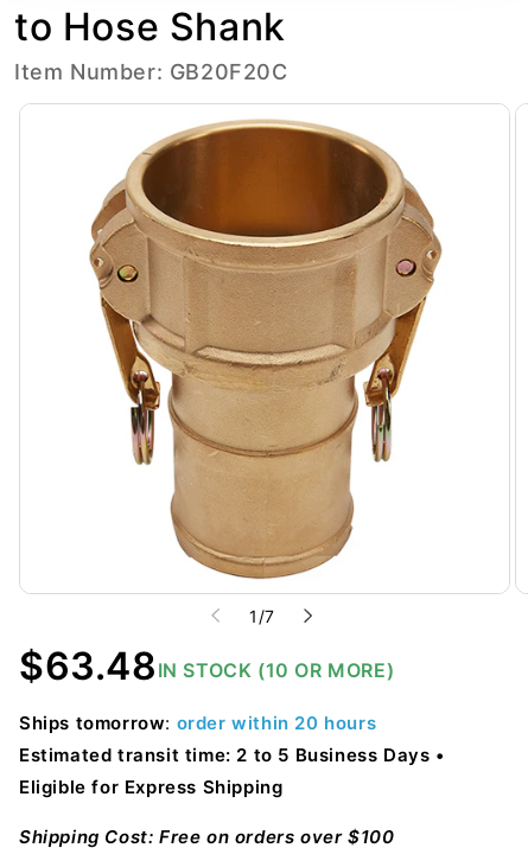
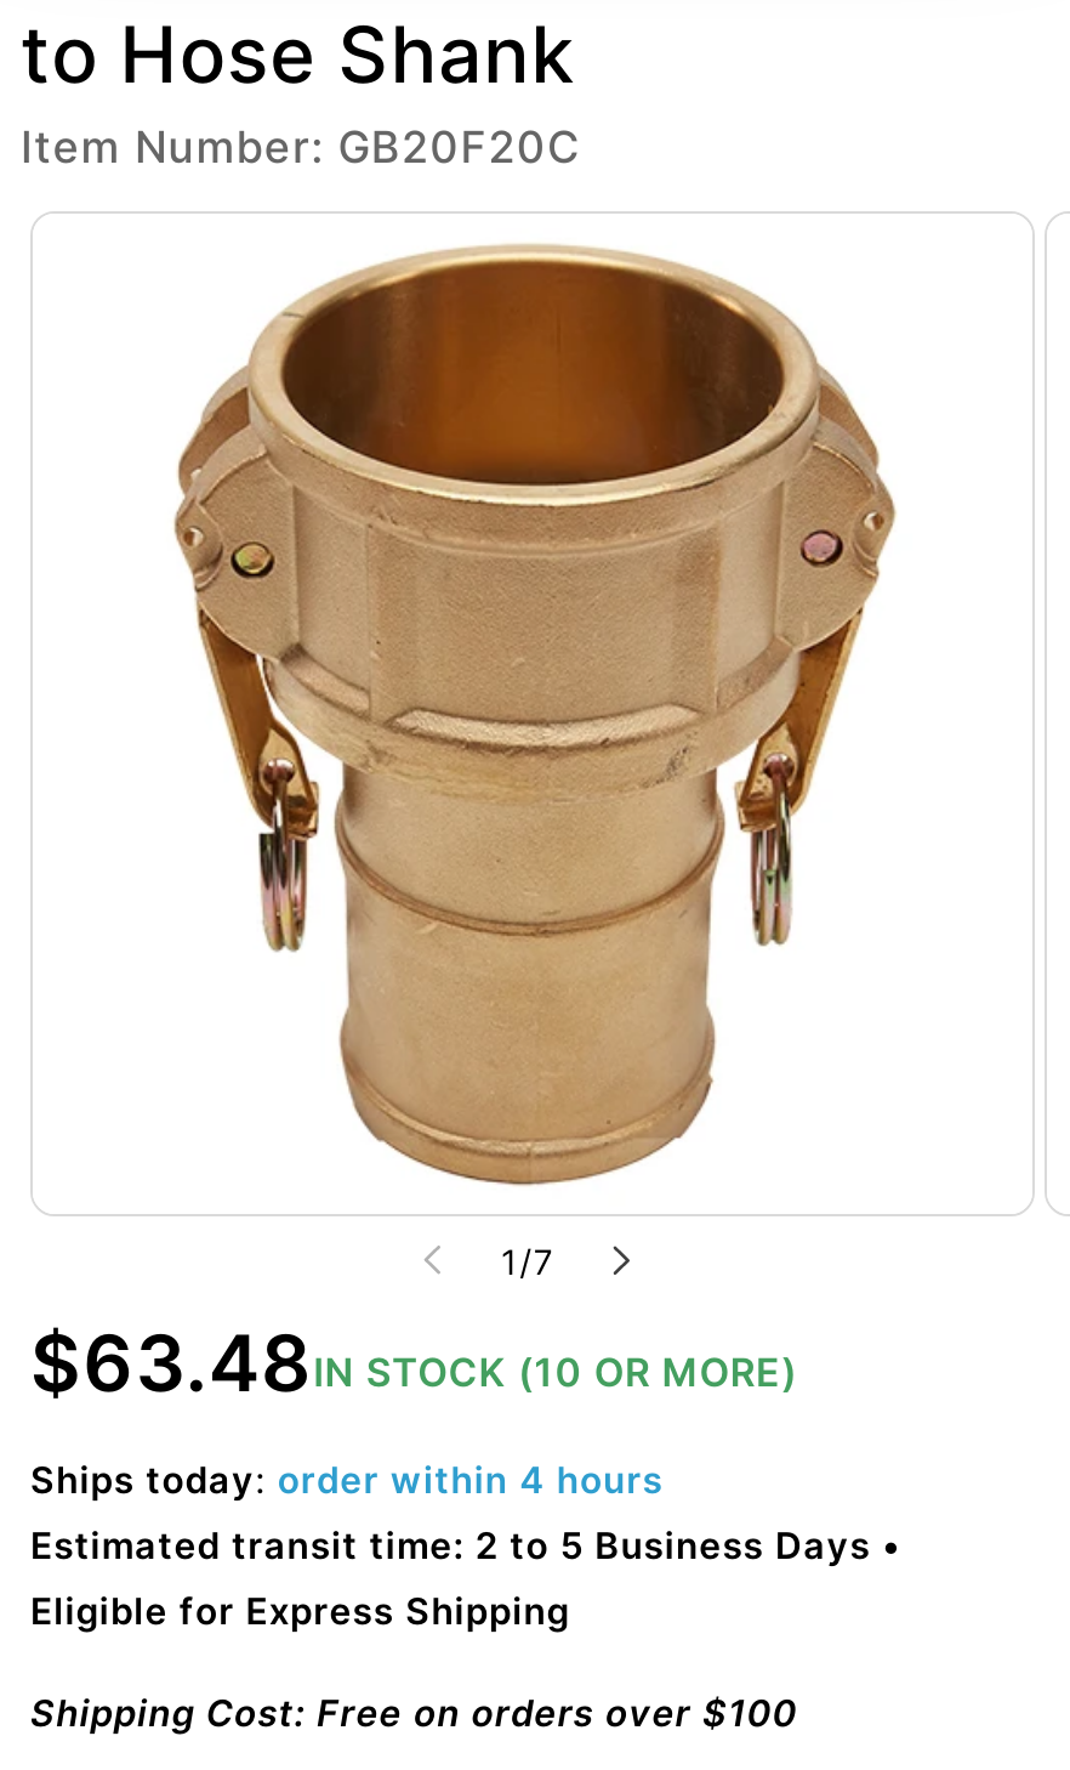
- Ships tomorrow: order within 20 hours
+ Ships today: order within 4 hours
